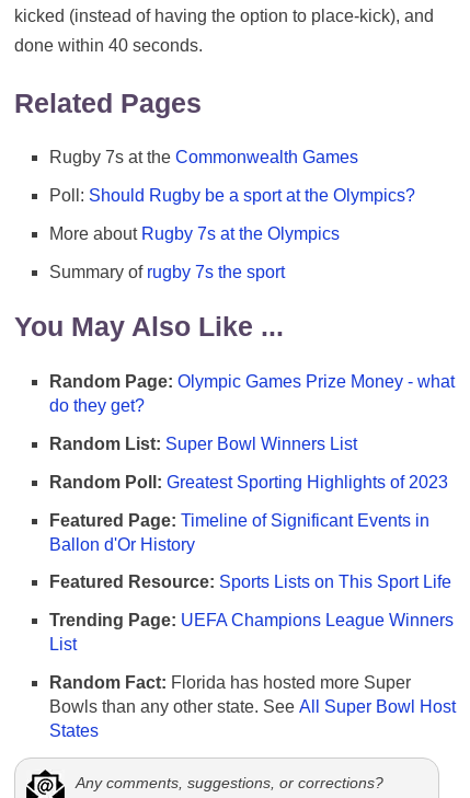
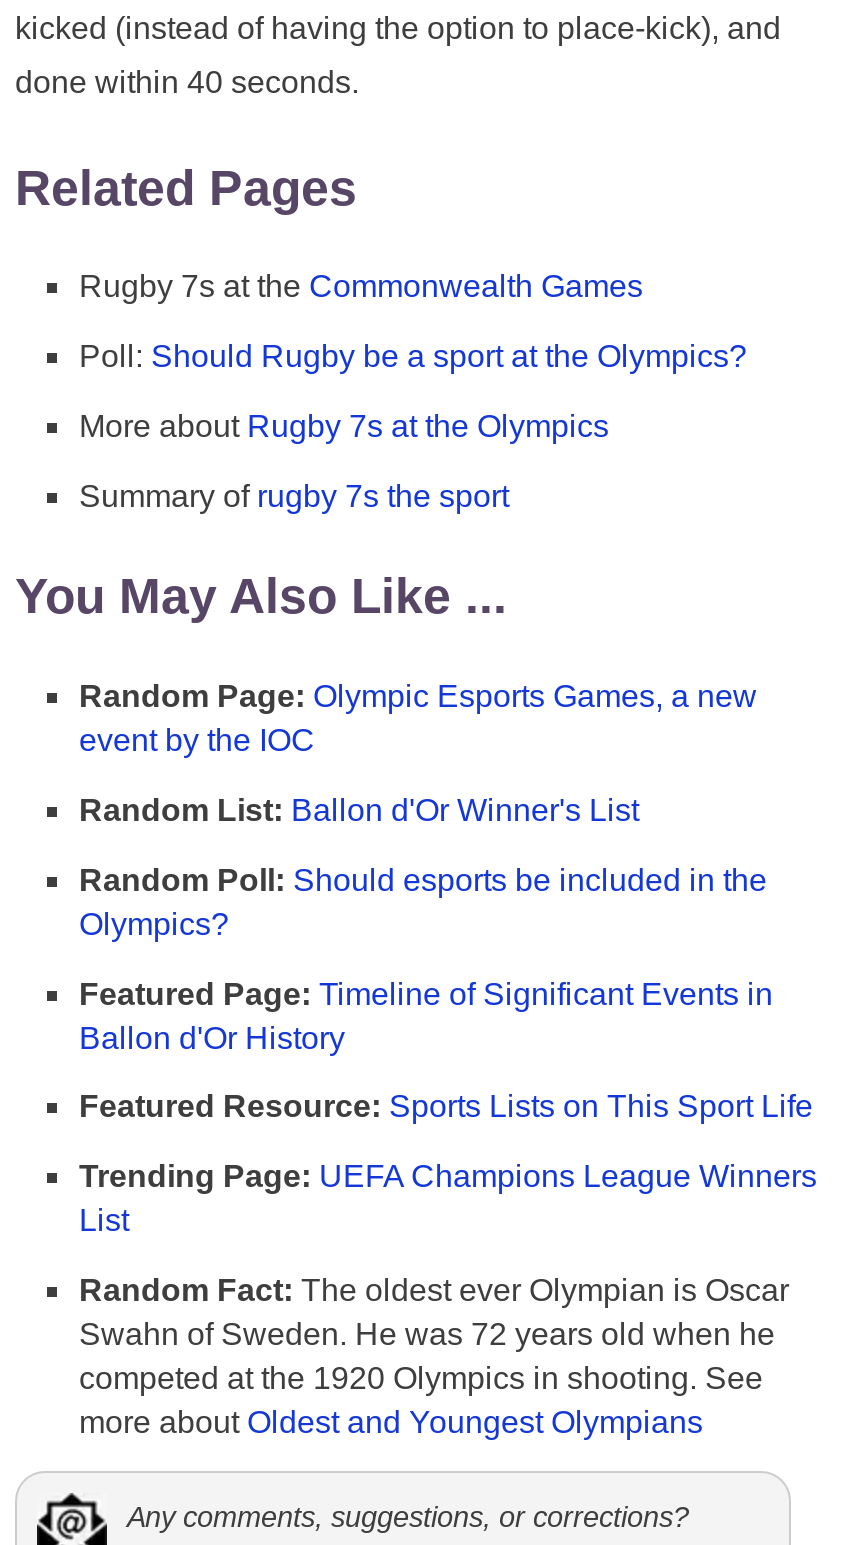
- Random Page: Olympic Games Prize Money - what
- do they get?
+ Random Page: Olympic Esports Games, a new
+ event by the IOC

- Random List: Super Bowl Winners List
+ Random List: Ballon d'Or Winner's List

- Random Poll: Greatest Sporting Highlights of 2023
+ Random Poll: Should esports be included in the
+ Olympics?

- Random Fact: Florida has hosted more Super
- Bowls than any other state. See All Super Bowl Host
- States
+ Random Fact: The oldest ever Olympian is Oscar
+ Swahn of Sweden. He was 72 years old when he
+ competed at the 1920 Olympics in shooting. See
+ more about Oldest and Youngest Olympians
